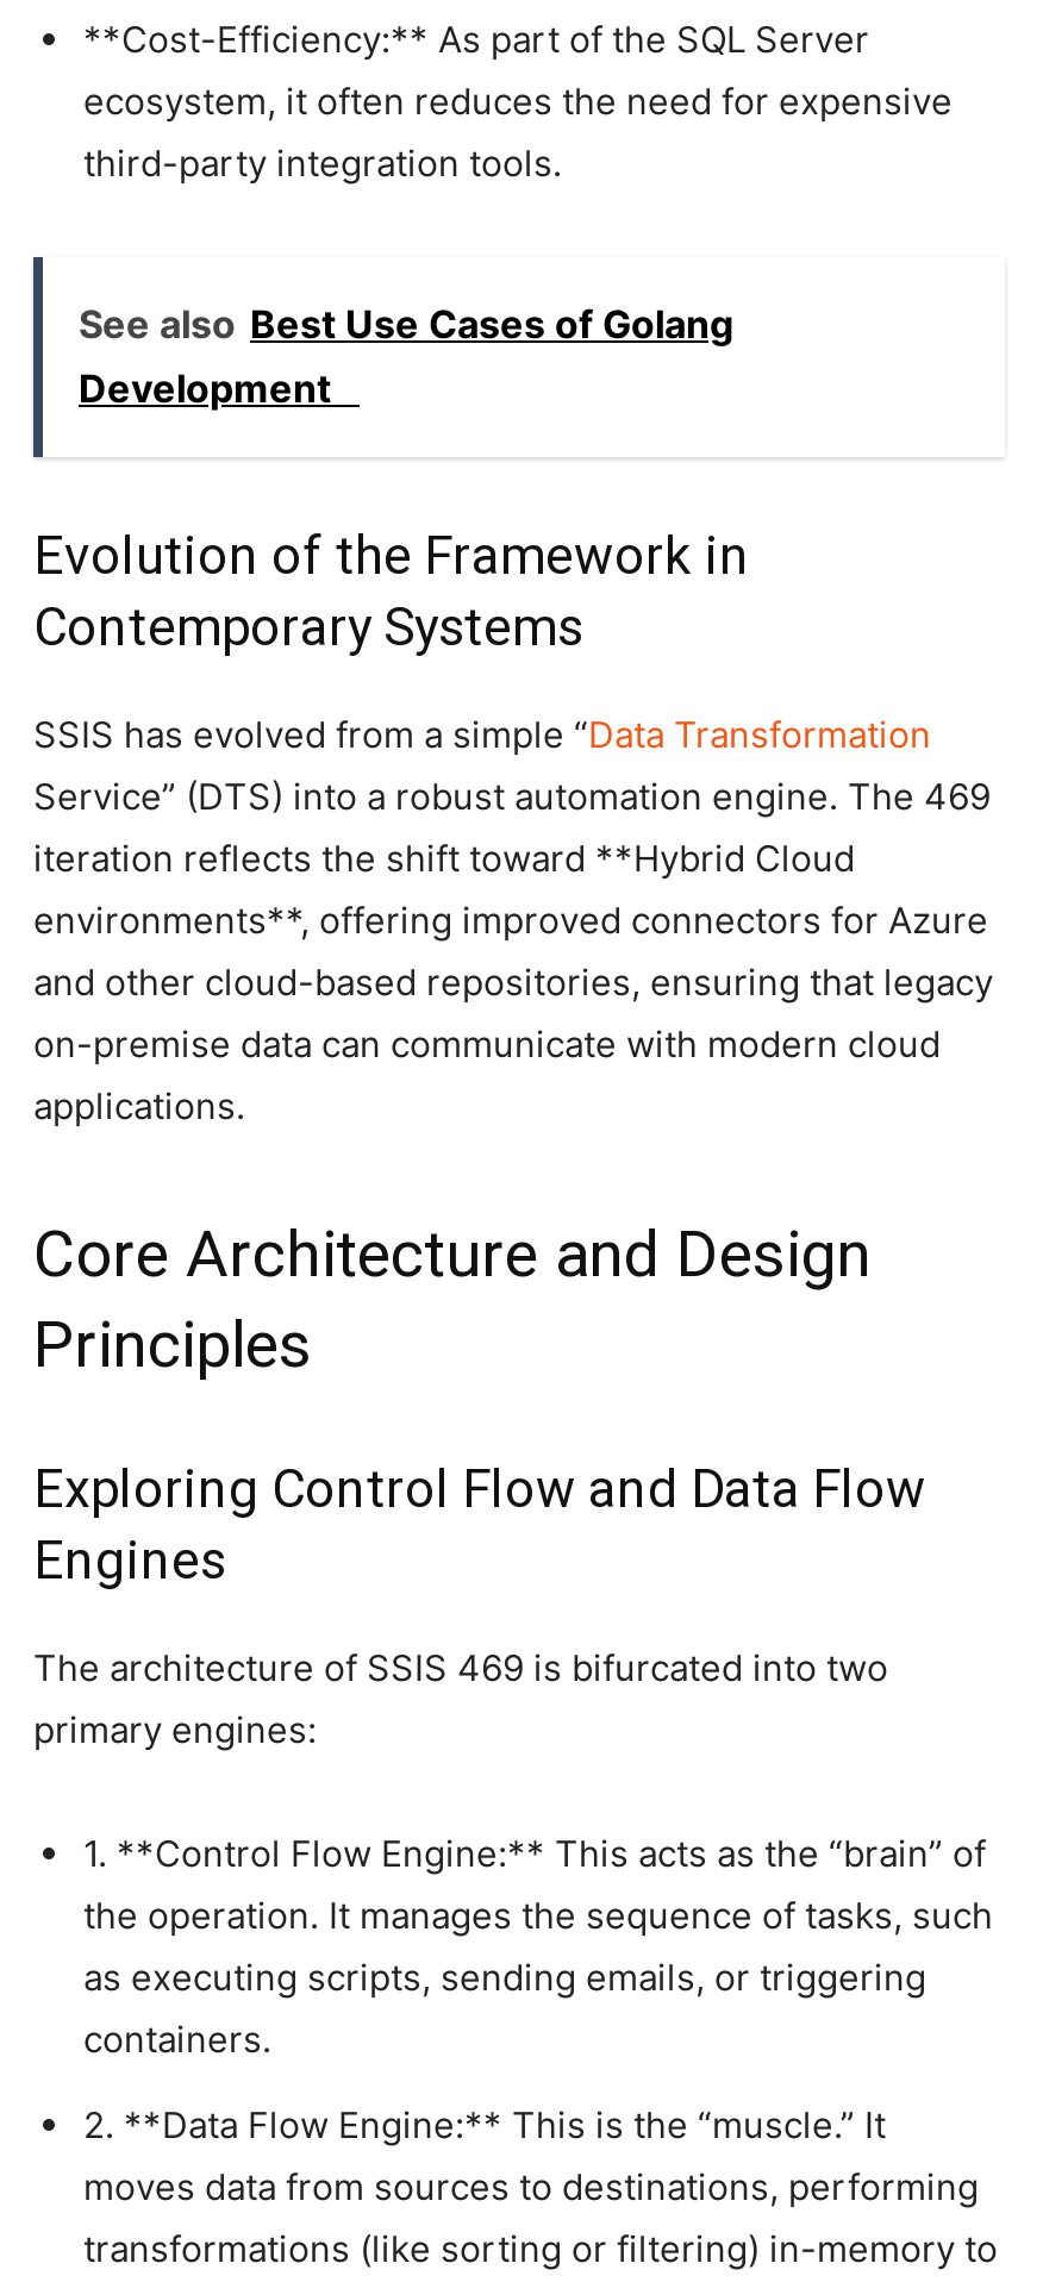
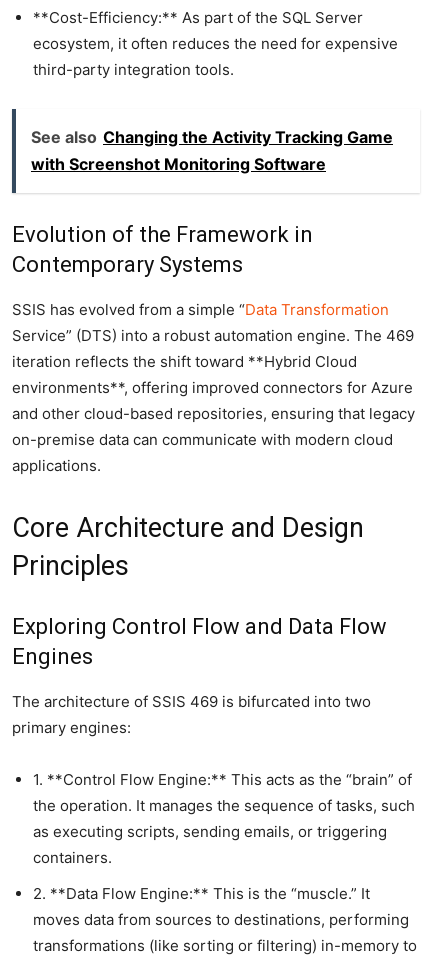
- See also Best Use Cases of Golang
- Development
+ See also Changing the Activity Tracking Game
+ with Screenshot Monitoring Software
